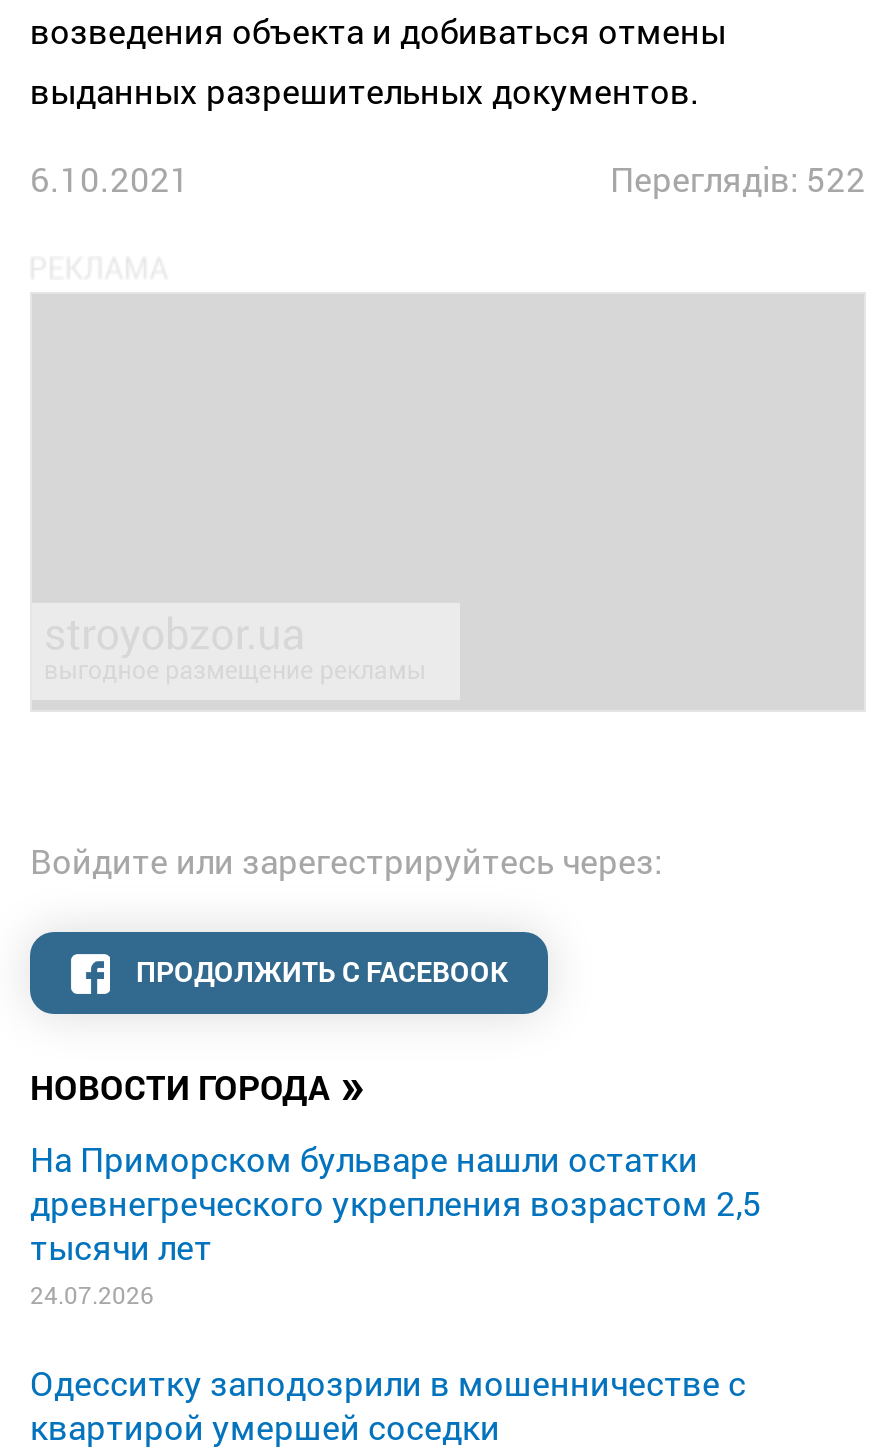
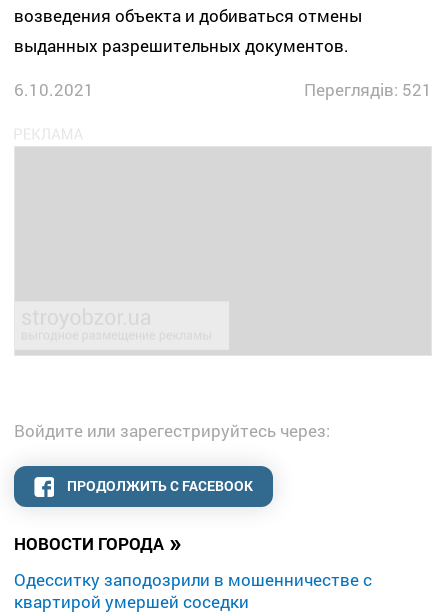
- Переглядів: 522
+ Переглядів: 521

- На Приморском бульваре нашли остатки
- древнегреческого укрепления возрастом 2,5
- тысячи лет
- 24.07.2026
